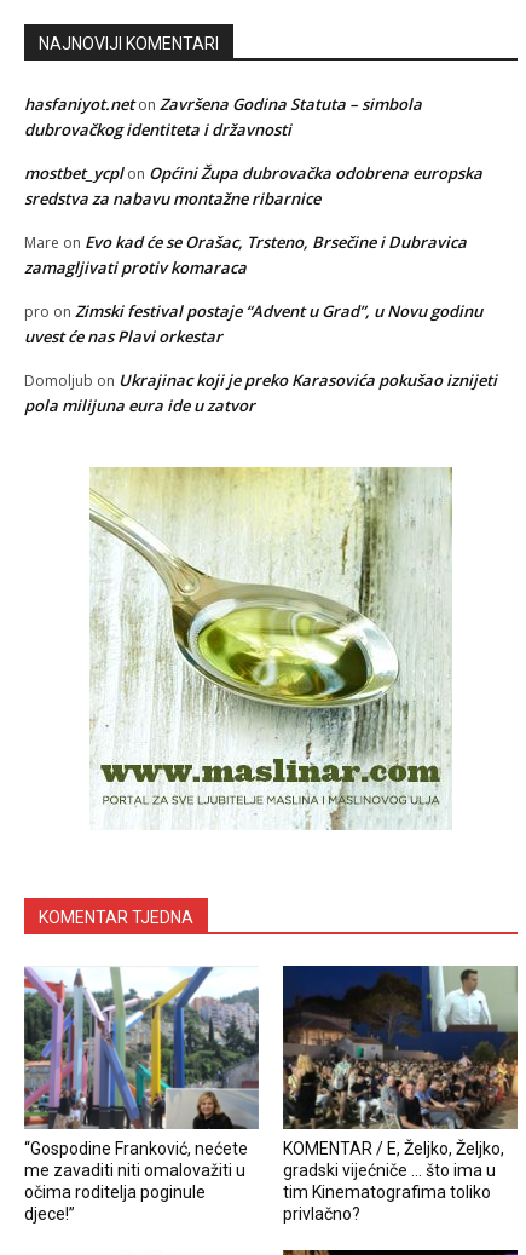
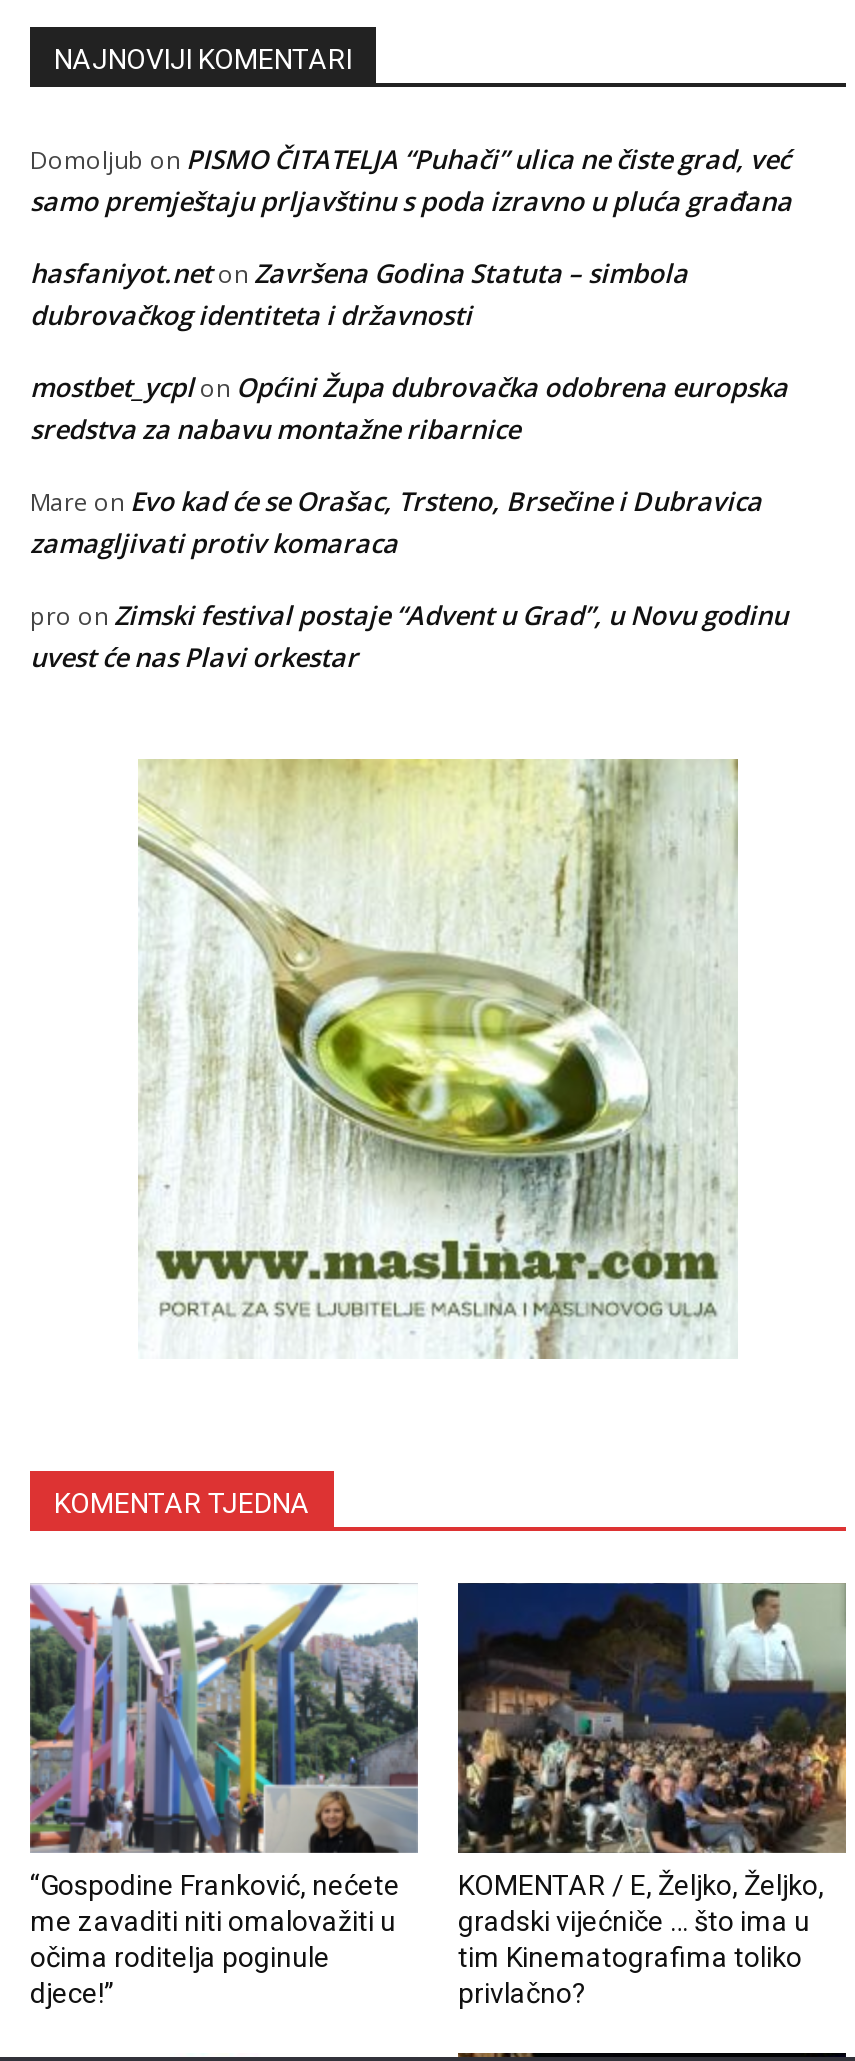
+ Domoljub on PISMO ČITATELJA “Puhači” ulica ne čiste grad, već
+ samo premještaju prljavštinu s poda izravno u pluća građana

moved down: hasfaniyot.neton Završena Godina Statuta – simbola | dubrovačkog identiteta i državnosti | mostbet_ycplon Općini Župa dubrovačka odobrena europska | sredstva za nabavu montažne ribarnice | Mare on Evo kad će se Orašac, Trsteno, Brsečine i Dubravica | zamagljivati protiv komaraca | pro on Zimski festival postaje “Advent u Grad”, u Novu godinu | uvest će nas Plavi orkestar

- Domoljub on Ukrajinac koji je preko Karasovića pokušao iznijeti
- pola milijuna eura ide u zatvor
